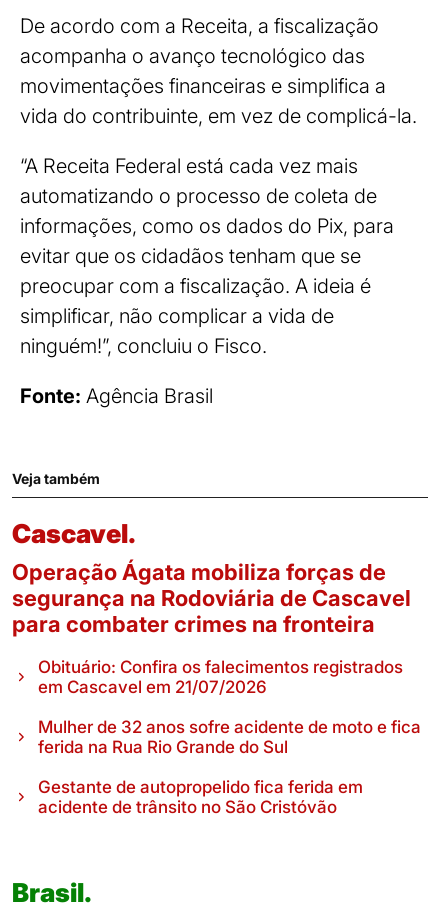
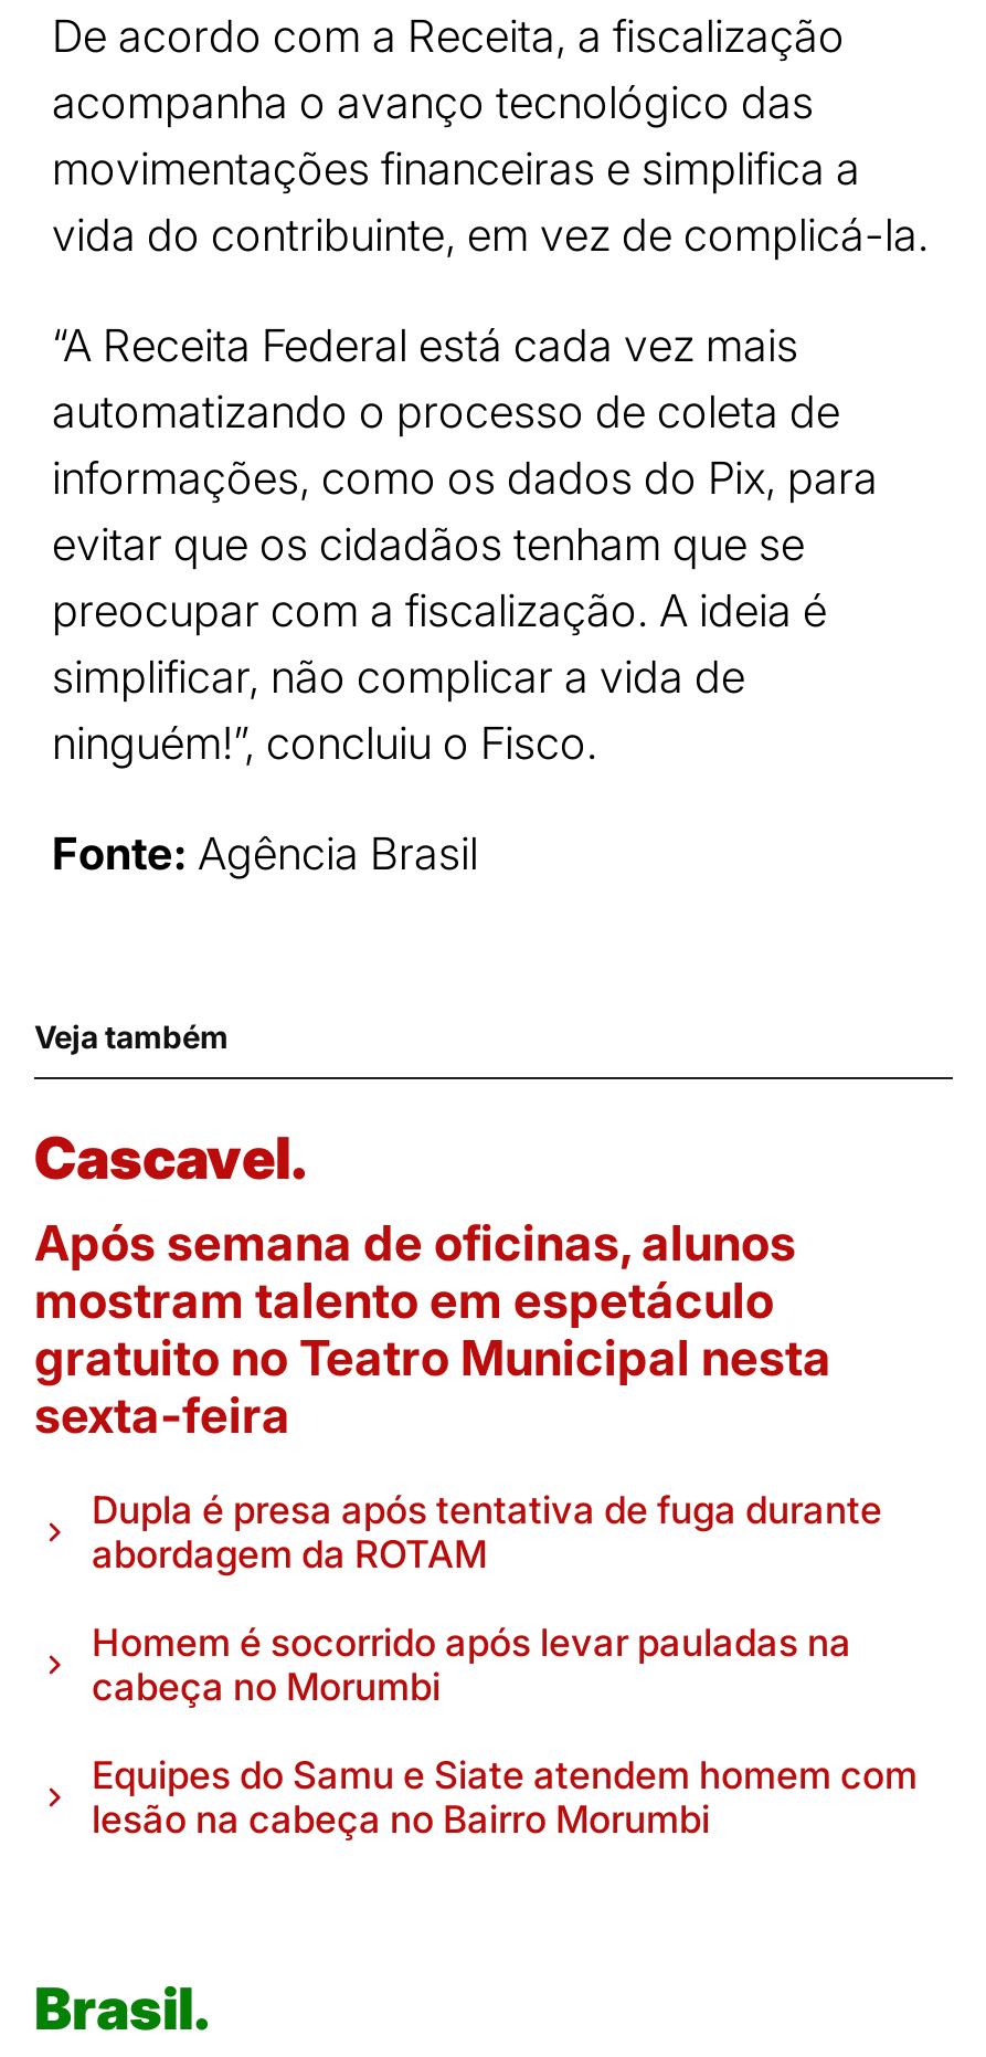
- Operação Ágata mobiliza forças de
- segurança na Rodoviária de Cascavel
- para combater crimes na fronteira
+ Após semana de oficinas, alunos
+ mostram talento em espetáculo
+ gratuito no Teatro Municipal nesta
+ sexta-feira

- Obituário: Confira os falecimentos registrados
- em Cascavel em 21/07/2026
+ Dupla é presa após tentativa de fuga durante
+ abordagem da ROTAM

- Mulher de 32 anos sofre acidente de moto e fica
- ferida na Rua Rio Grande do Sul
+ Homem é socorrido após levar pauladas na
+ cabeça no Morumbi

- Gestante de autopropelido fica ferida em
- acidente de trânsito no São Cristóvão
+ Equipes do Samu e Siate atendem homem com
+ lesão na cabeça no Bairro Morumbi
